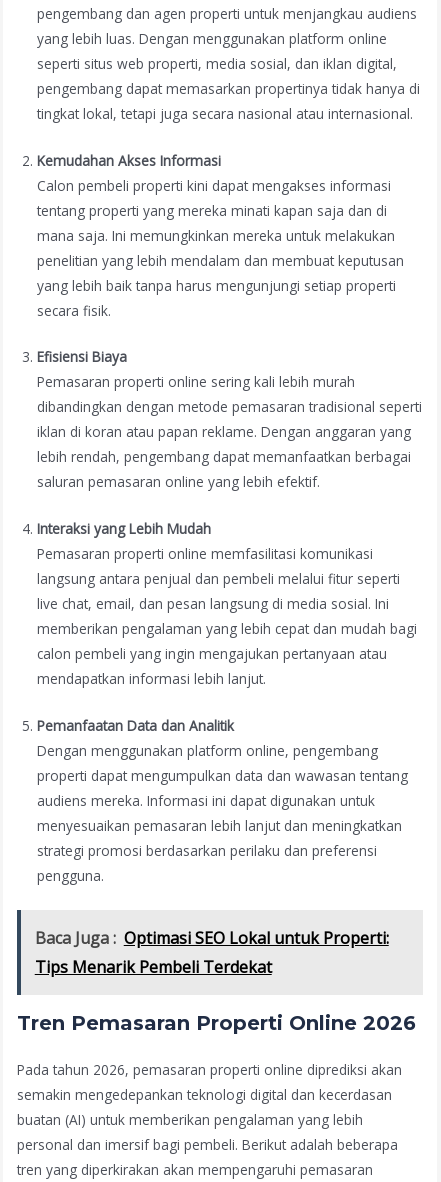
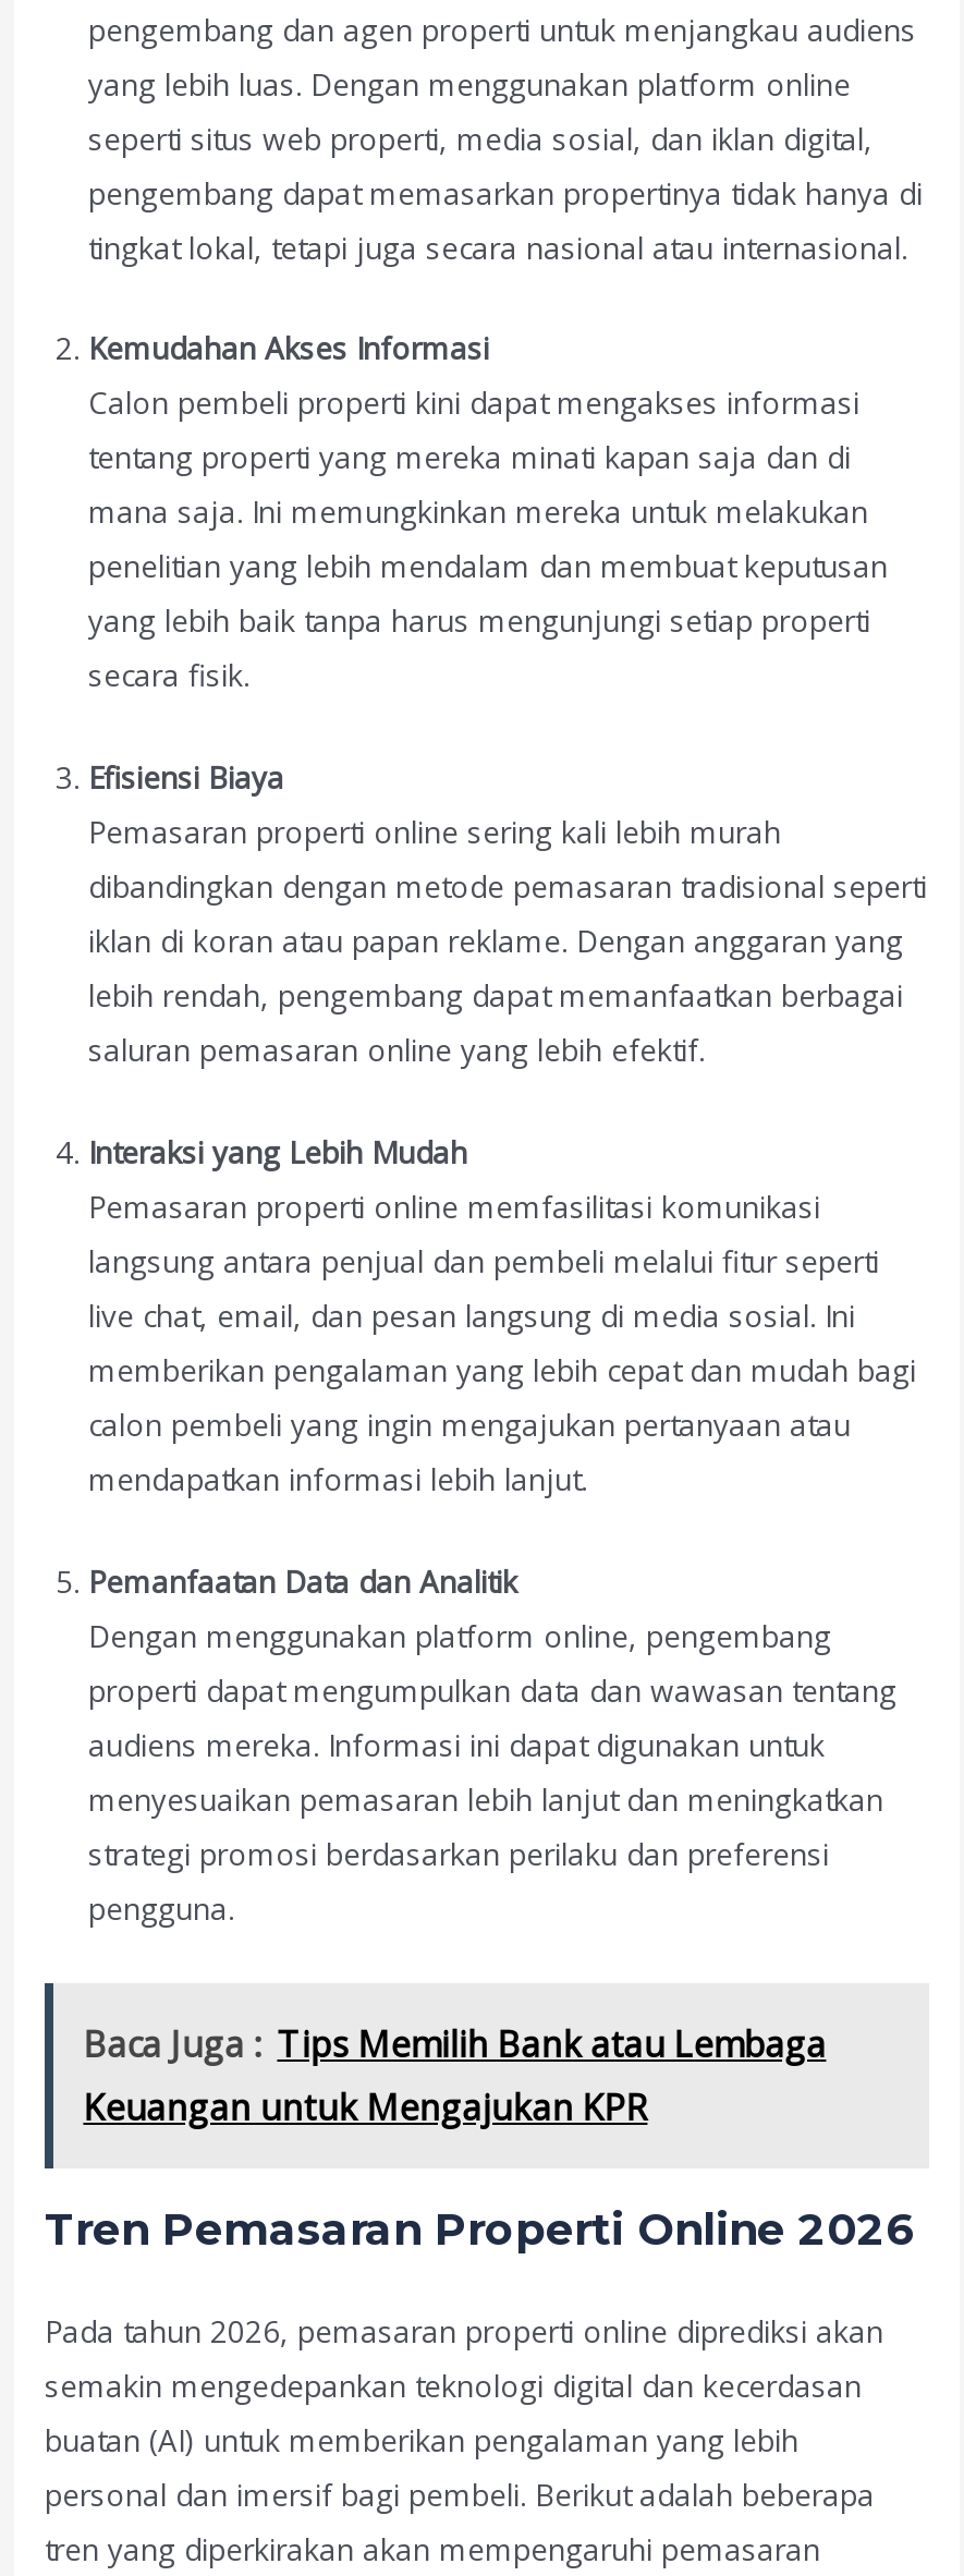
- Baca Juga : Optimasi SEO Lokal untuk Properti:
- Tips Menarik Pembeli Terdekat
+ Baca Juga : Tips Memilih Bank atau Lembaga
+ Keuangan untuk Mengajukan KPR
